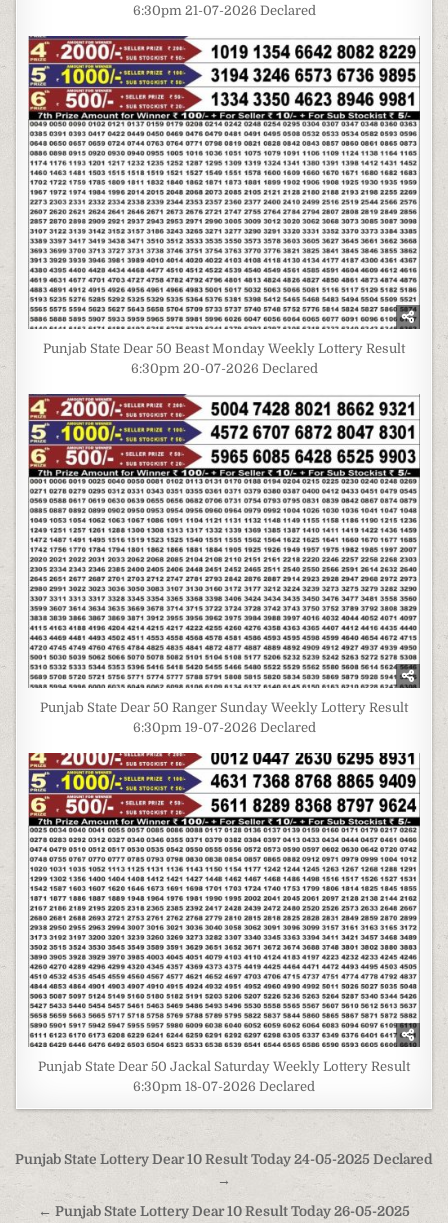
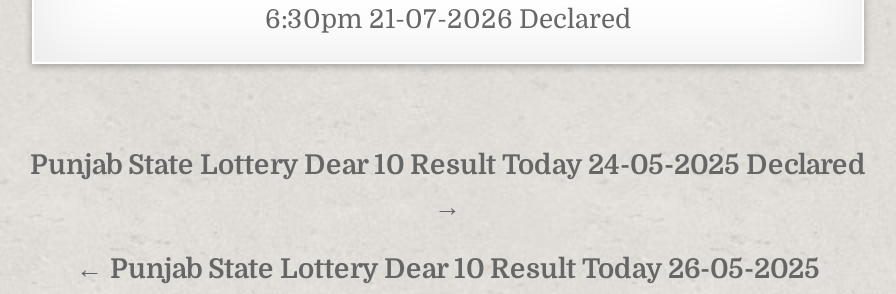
- [image]
- Punjab State Dear 50 Beast Monday Weekly Lottery Result
- 6:30pm 20-07-2026 Declared

- [image]
- Punjab State Dear 50 Ranger Sunday Weekly Lottery Result
- 6:30pm 19-07-2026 Declared

- [image]
- Punjab State Dear 50 Jackal Saturday Weekly Lottery Result
- 6:30pm 18-07-2026 Declared
